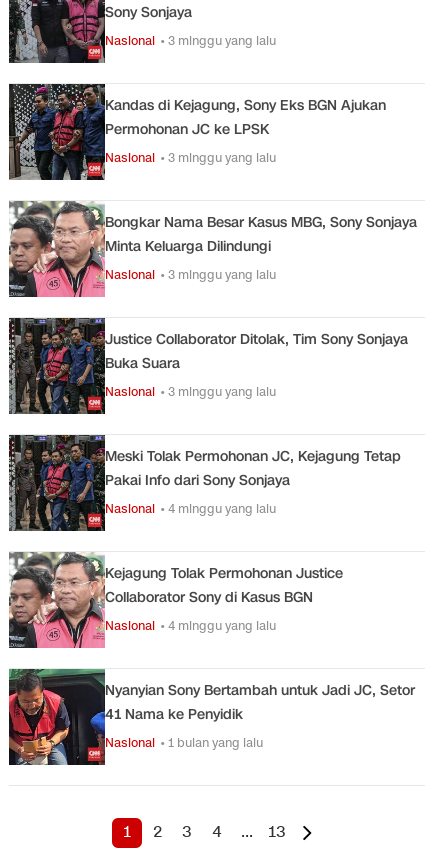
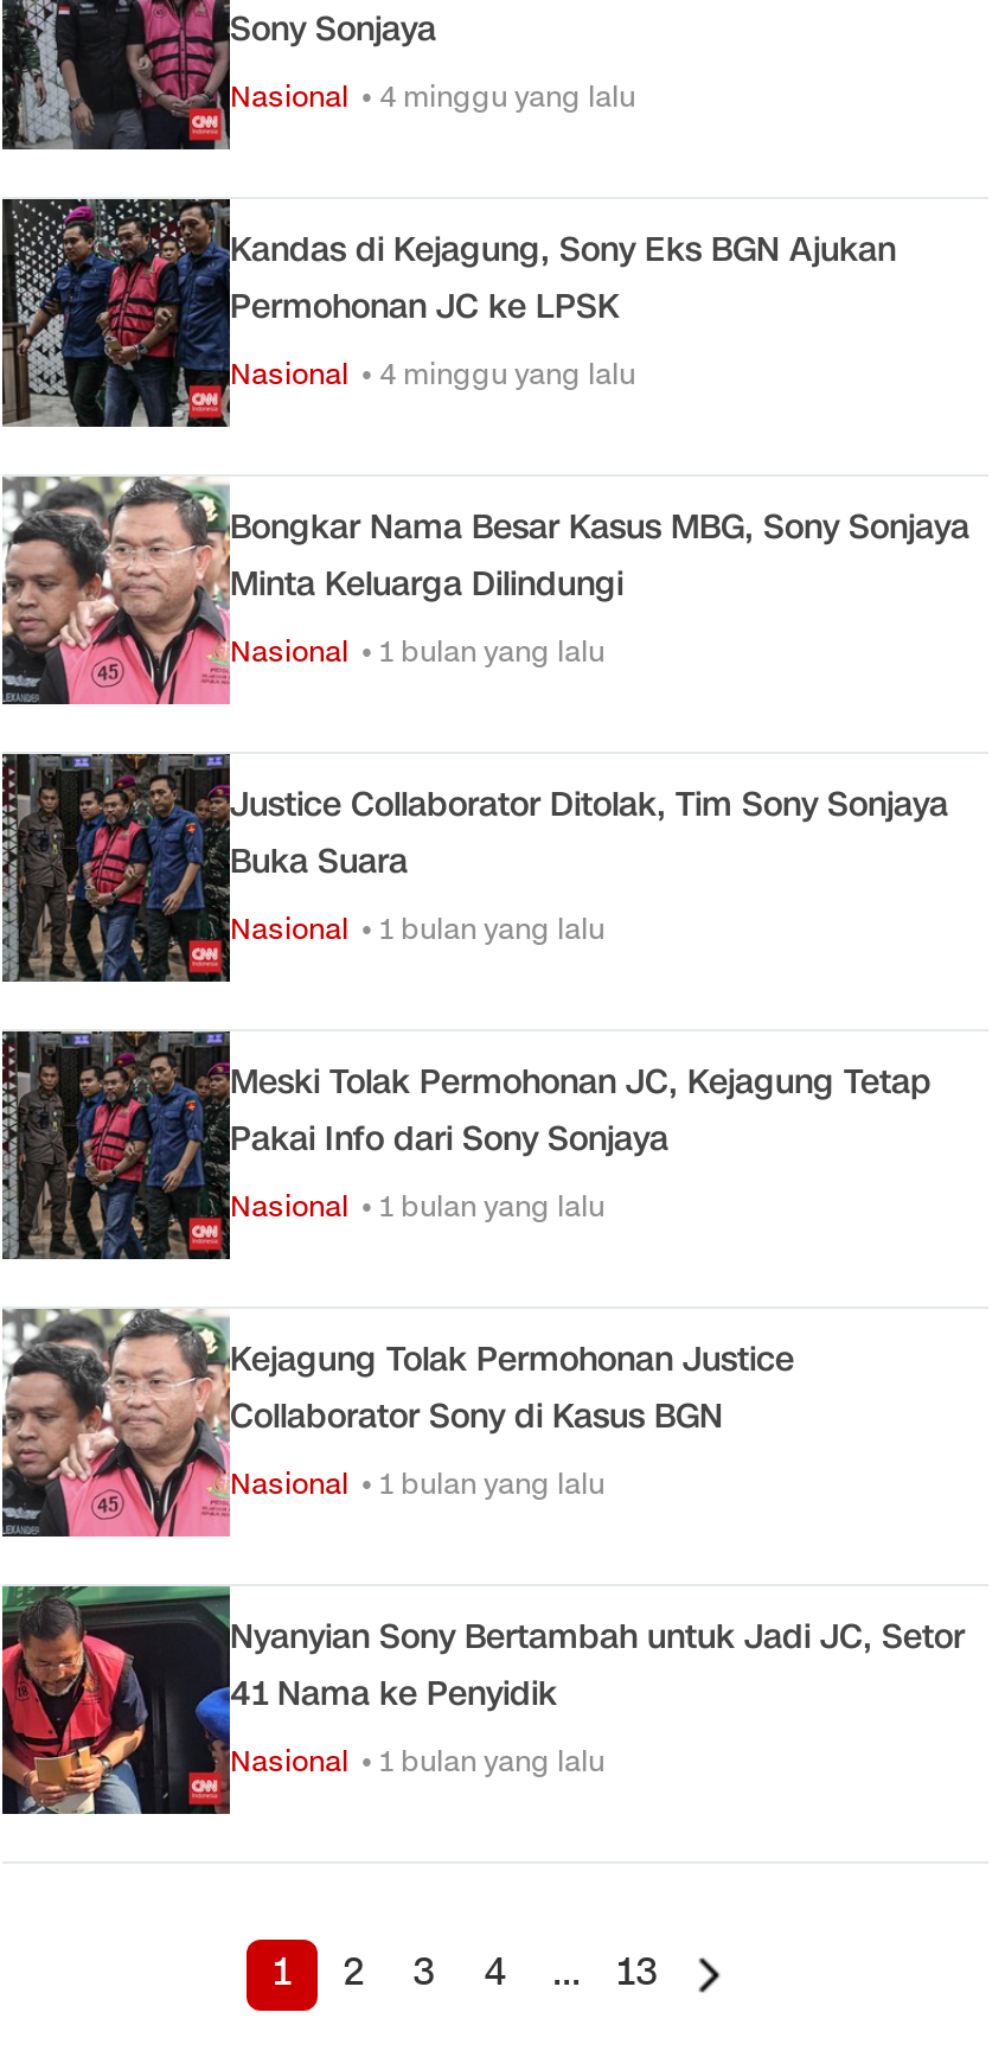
- Nasional • 3 minggu yang lalu
+ Nasional • 4 minggu yang lalu

- Nasional • 3 minggu yang lalu
+ Nasional • 4 minggu yang lalu

- Nasional • 3 minggu yang lalu
+ Nasional • 1 bulan yang lalu

- Nasional • 3 minggu yang lalu
+ Nasional • 1 bulan yang lalu

- Nasional • 4 minggu yang lalu
+ Nasional • 1 bulan yang lalu

- Nasional • 4 minggu yang lalu
+ Nasional • 1 bulan yang lalu
